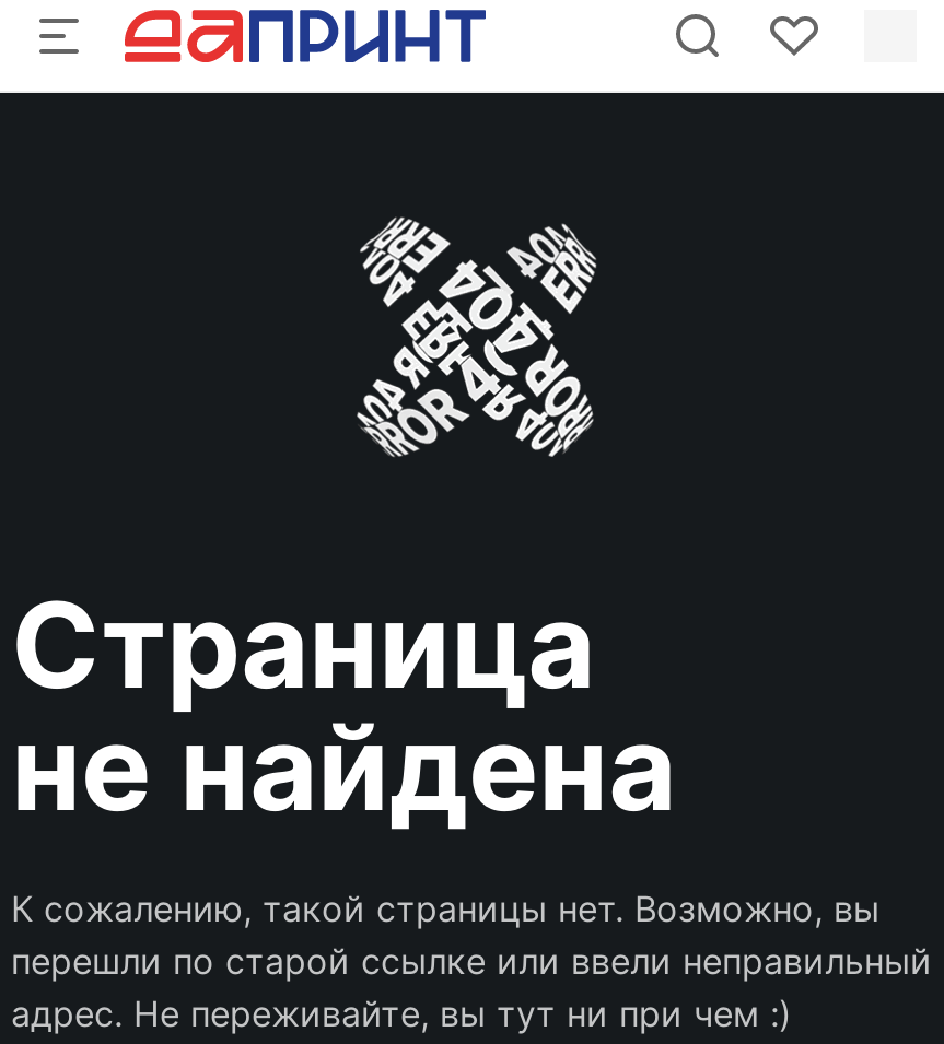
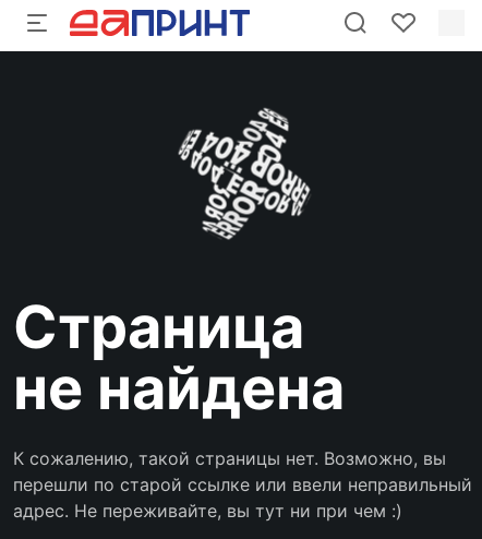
- [image]
+ [image]
